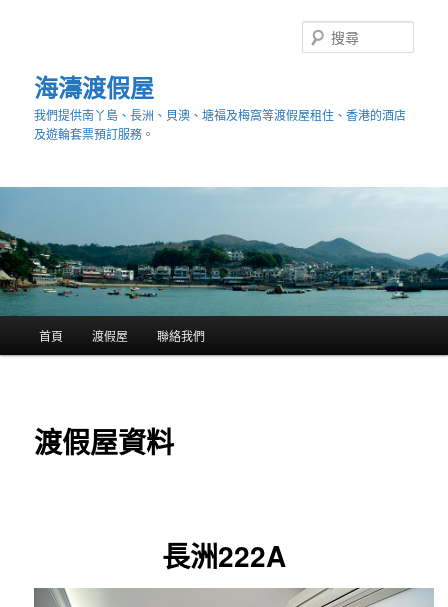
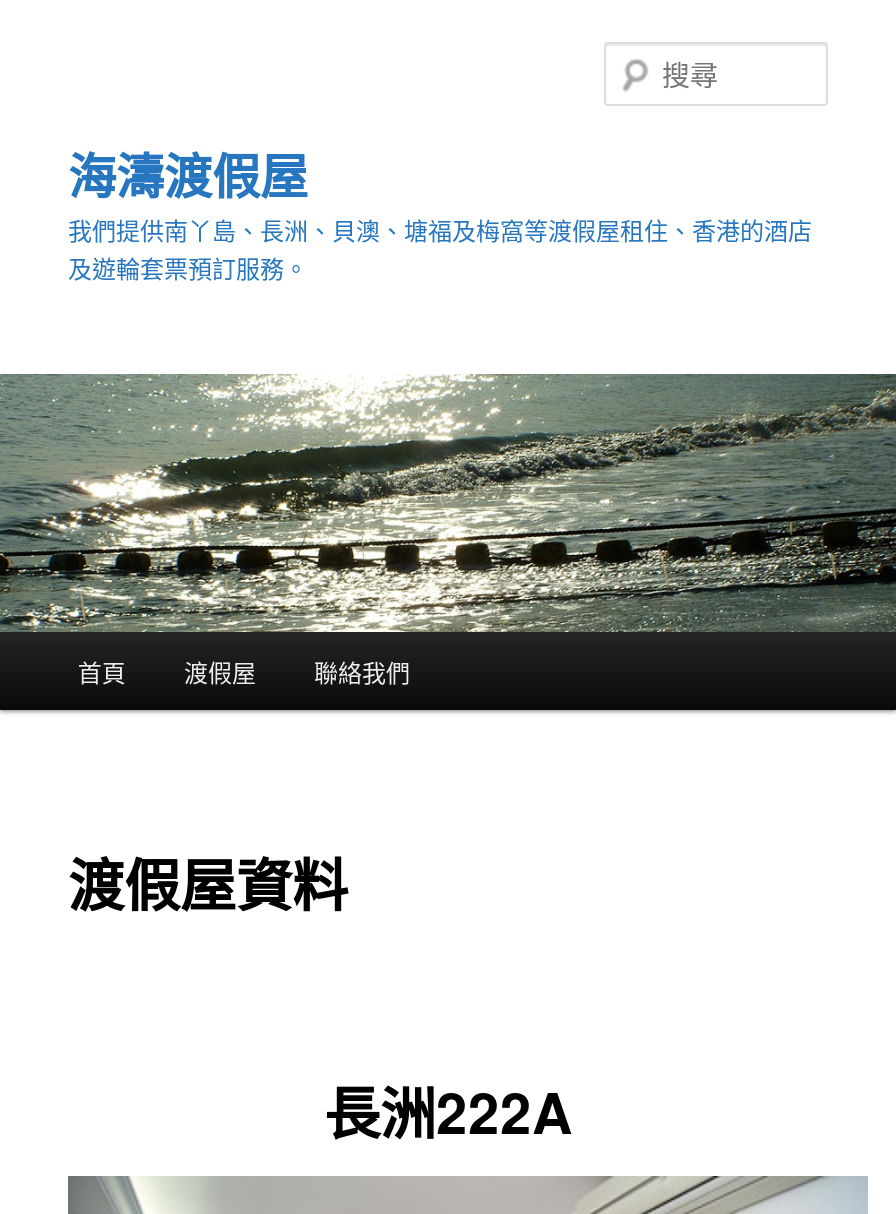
- [image]
+ [image]
